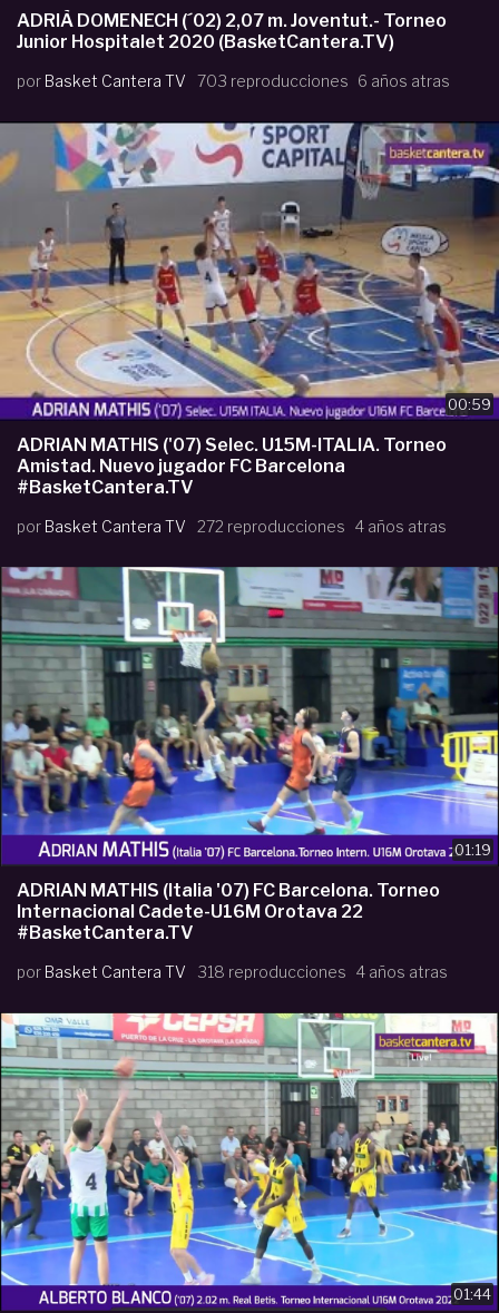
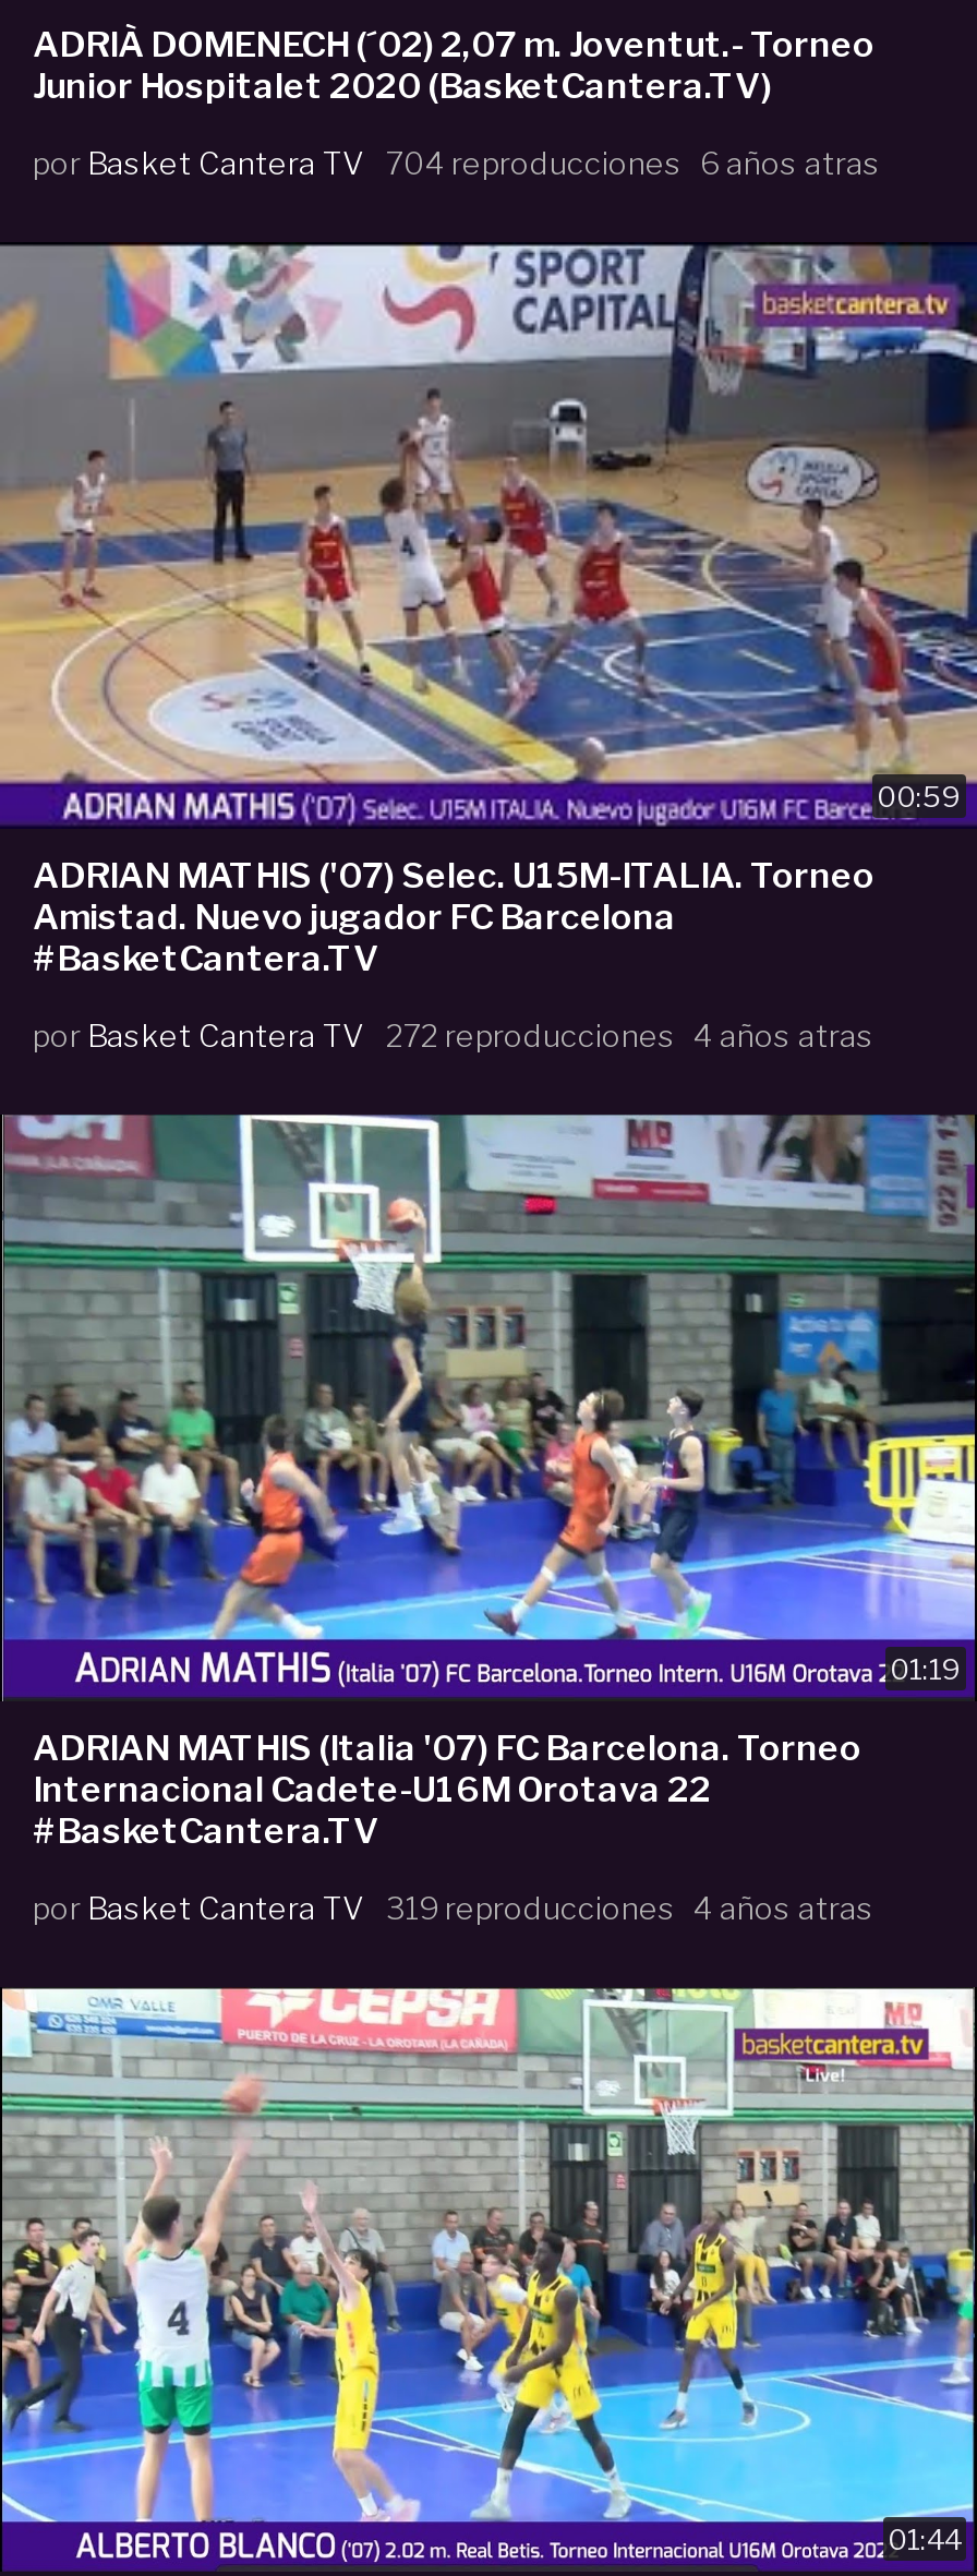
- por Basket Cantera TV 703 reproducciones 6 años atras
+ por Basket Cantera TV 704 reproducciones 6 años atras

- por Basket Cantera TV 318 reproducciones 4 años atras
+ por Basket Cantera TV 319 reproducciones 4 años atras
